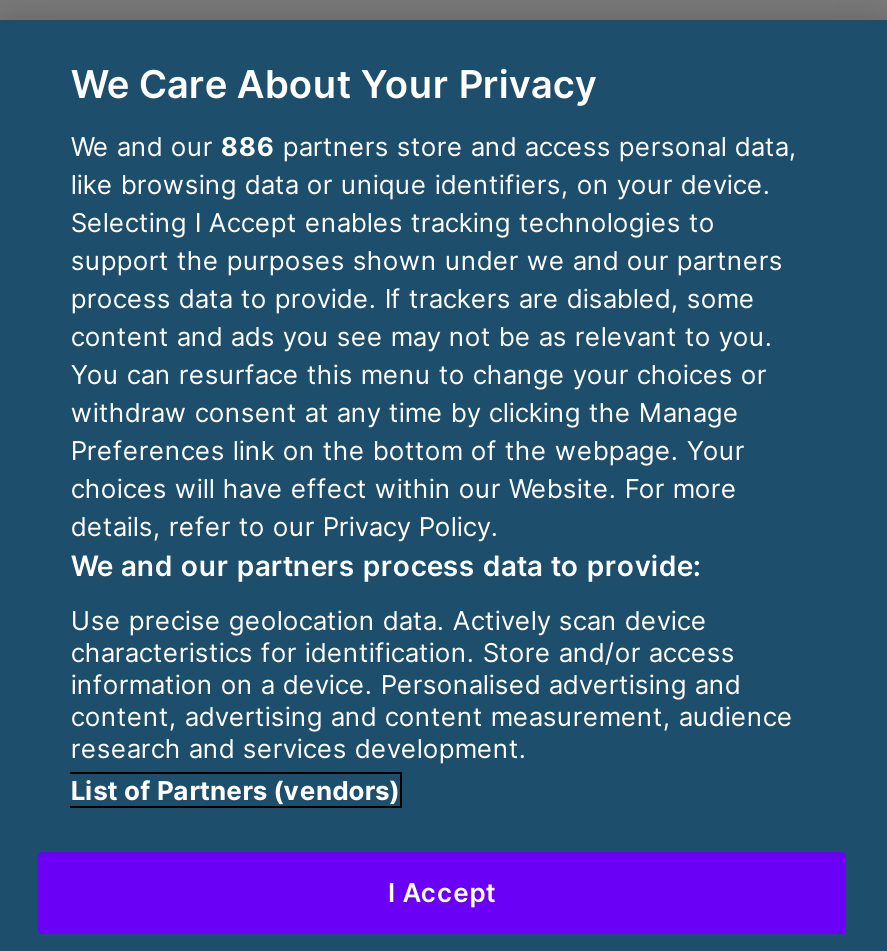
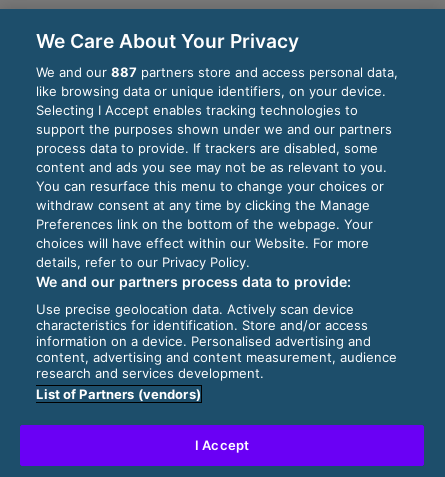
- We and our 886 partners store and access personal data,
+ We and our 887 partners store and access personal data,
